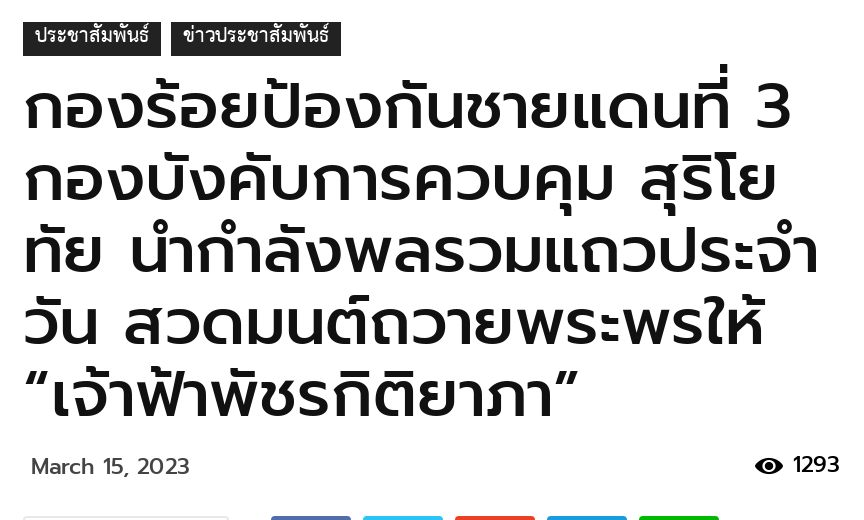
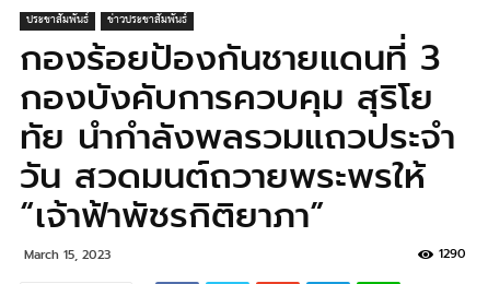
- 1293
+ 1290
